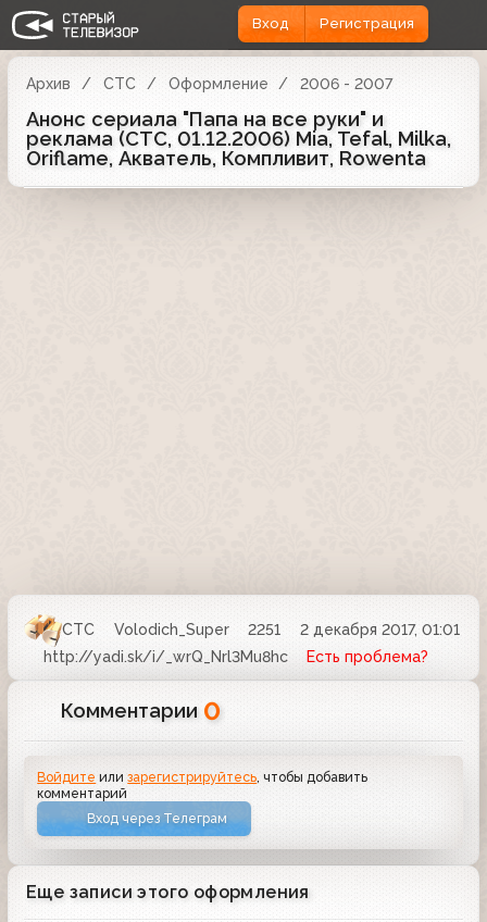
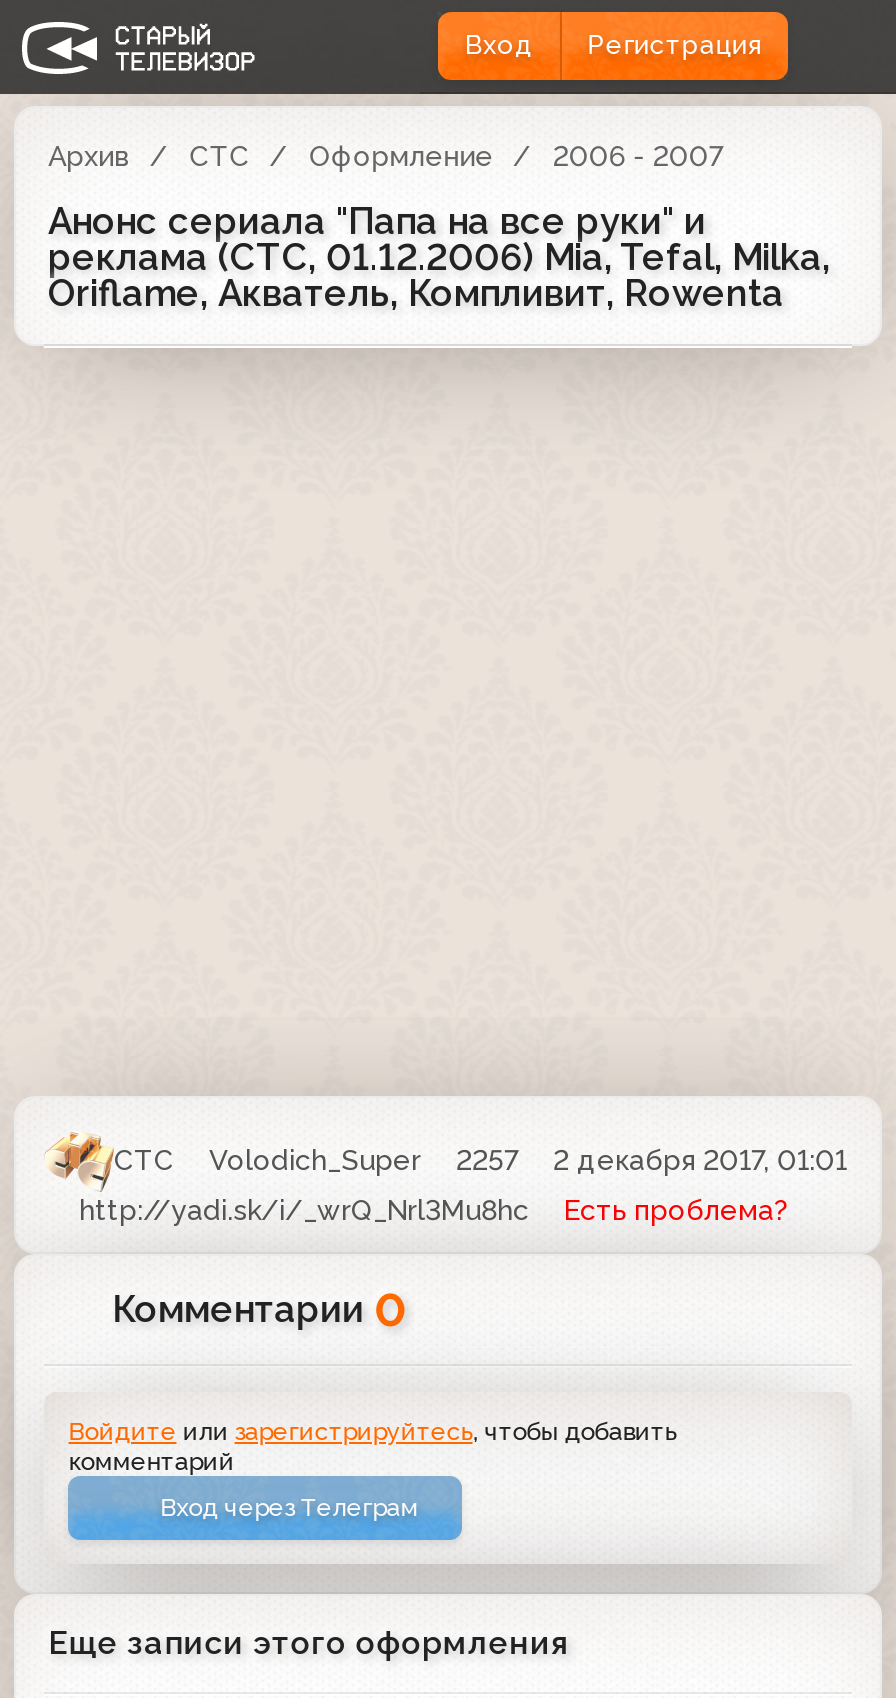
- 2251
+ 2257
